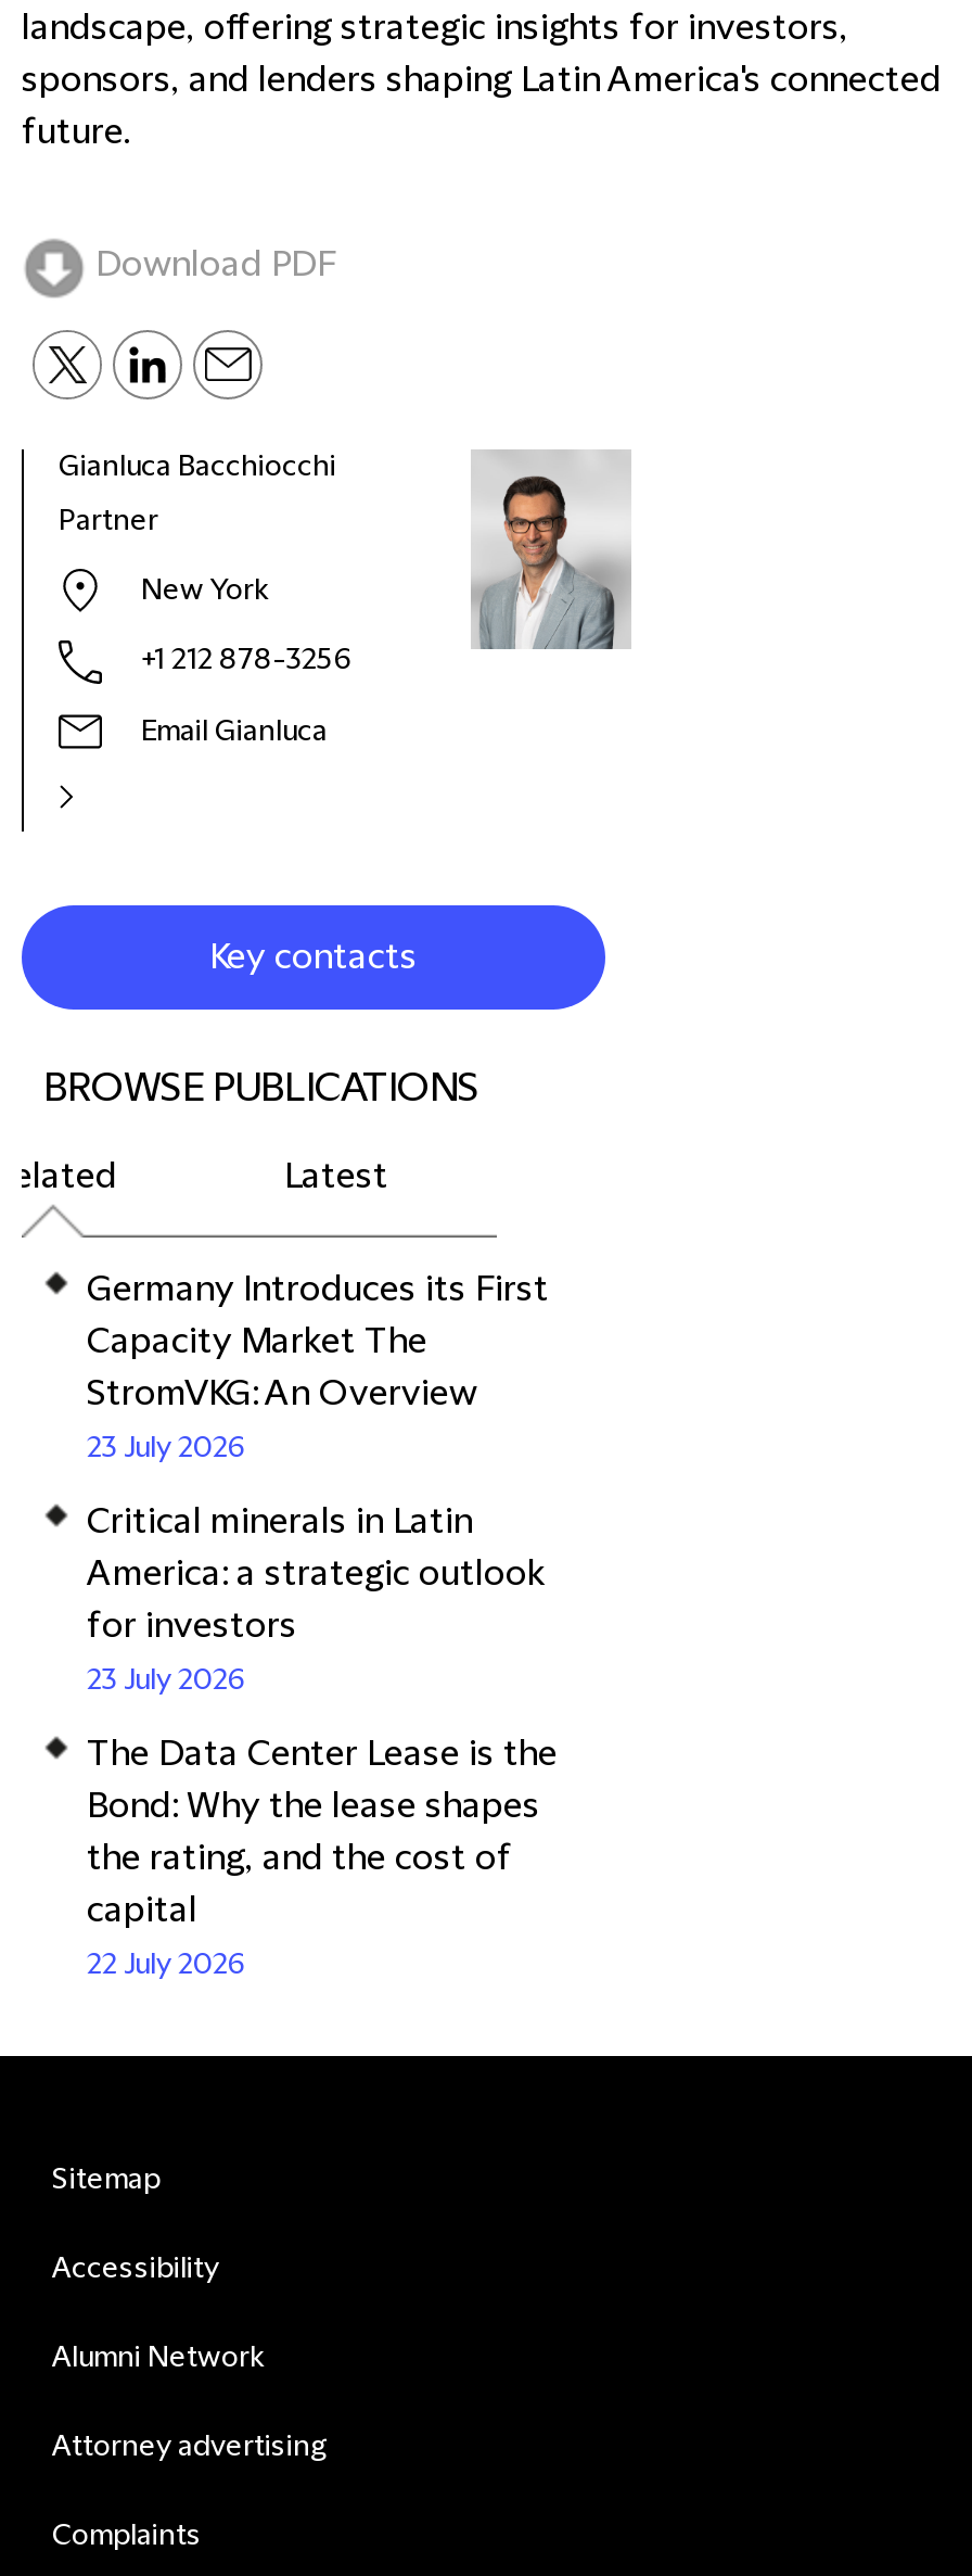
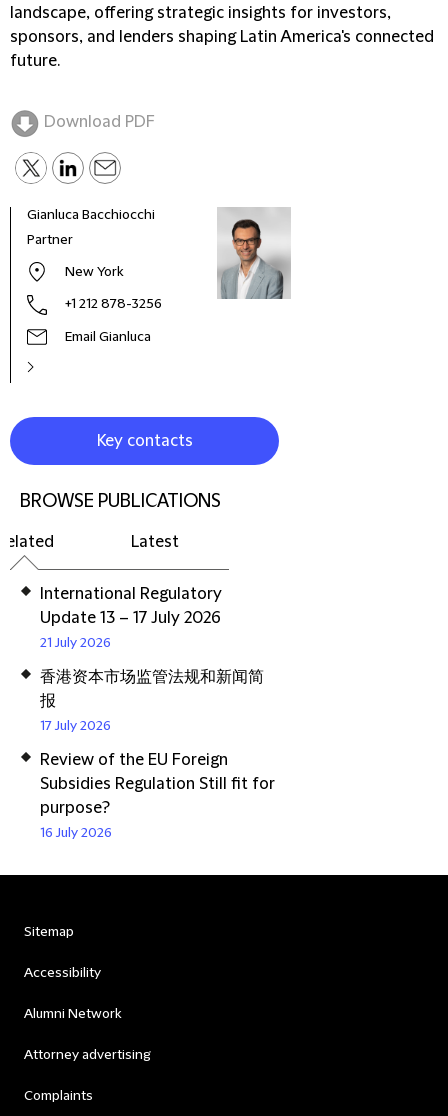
- Germany Introduces its First
- Capacity Market The
- StromVKG: An Overview
- 23 July 2026
+ International Regulatory
+ Update 13 – 17 July 2026
+ 21 July 2026

- Critical minerals in Latin
- America: a strategic outlook
- for investors
- 23 July 2026
+ 香港资本市场监管法规和新闻简
+ 报
+ 17 July 2026

- The Data Center Lease is the
- Bond: Why the lease shapes
- the rating, and the cost of
- capital
- 22 July 2026
+ Review of the EU Foreign
+ Subsidies Regulation Still fit for
+ purpose?
+ 16 July 2026
